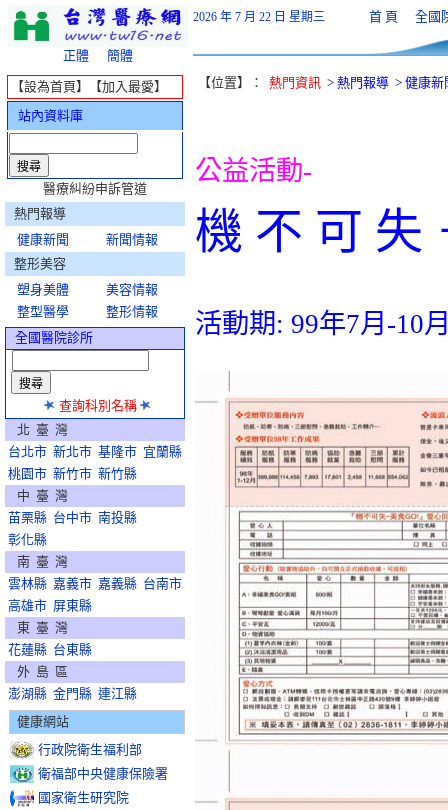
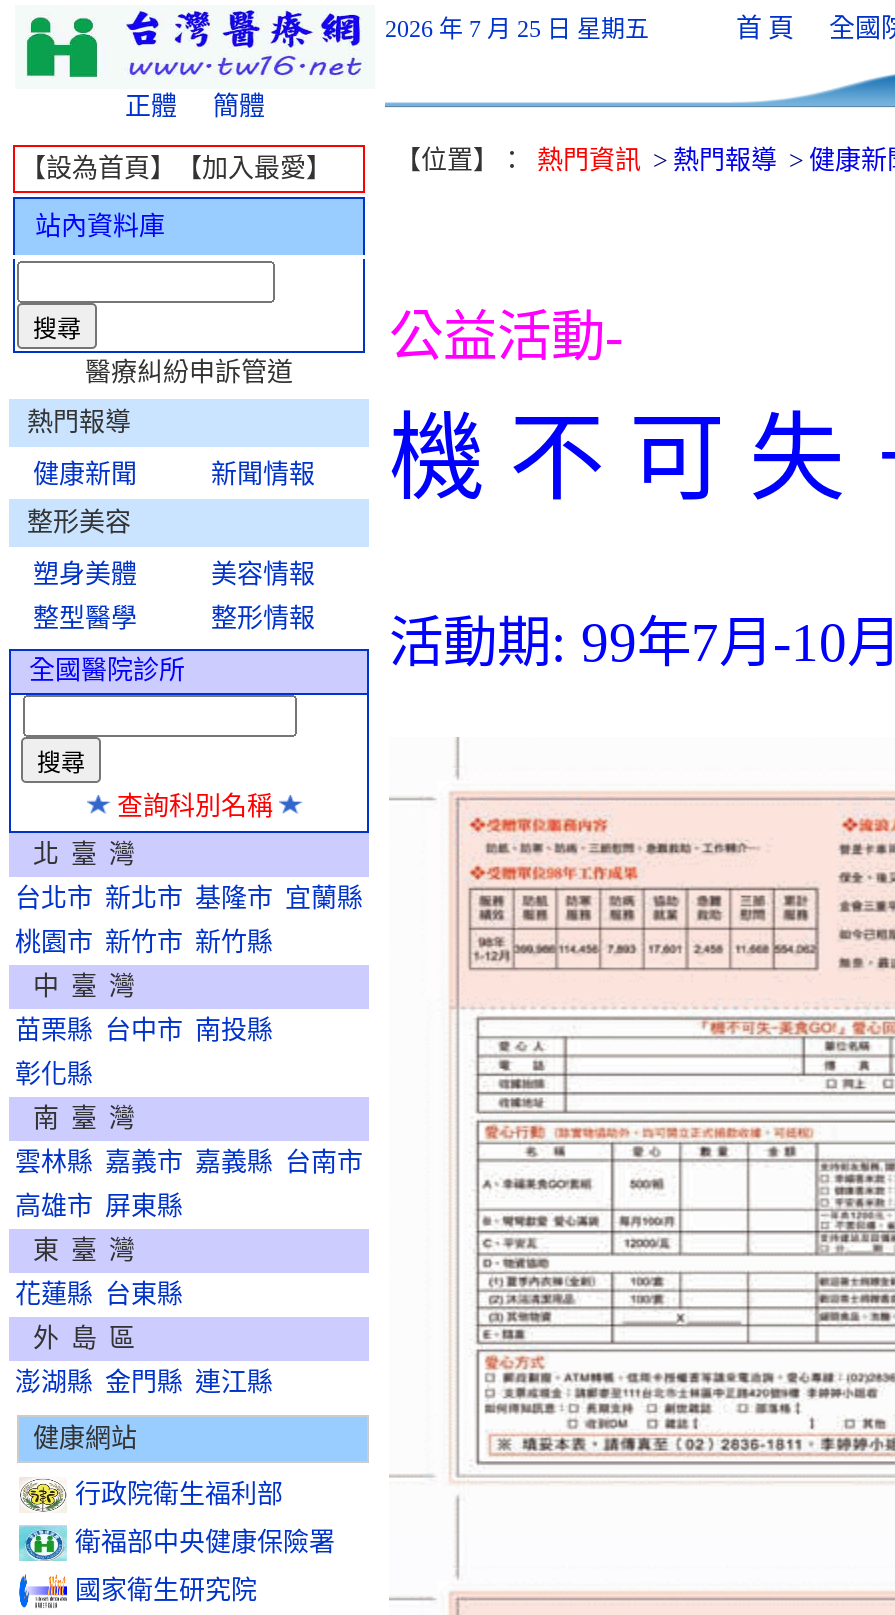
- 2026 年 7 月 22 日星期三
+ 2026 年 7 月 25 日星期五
